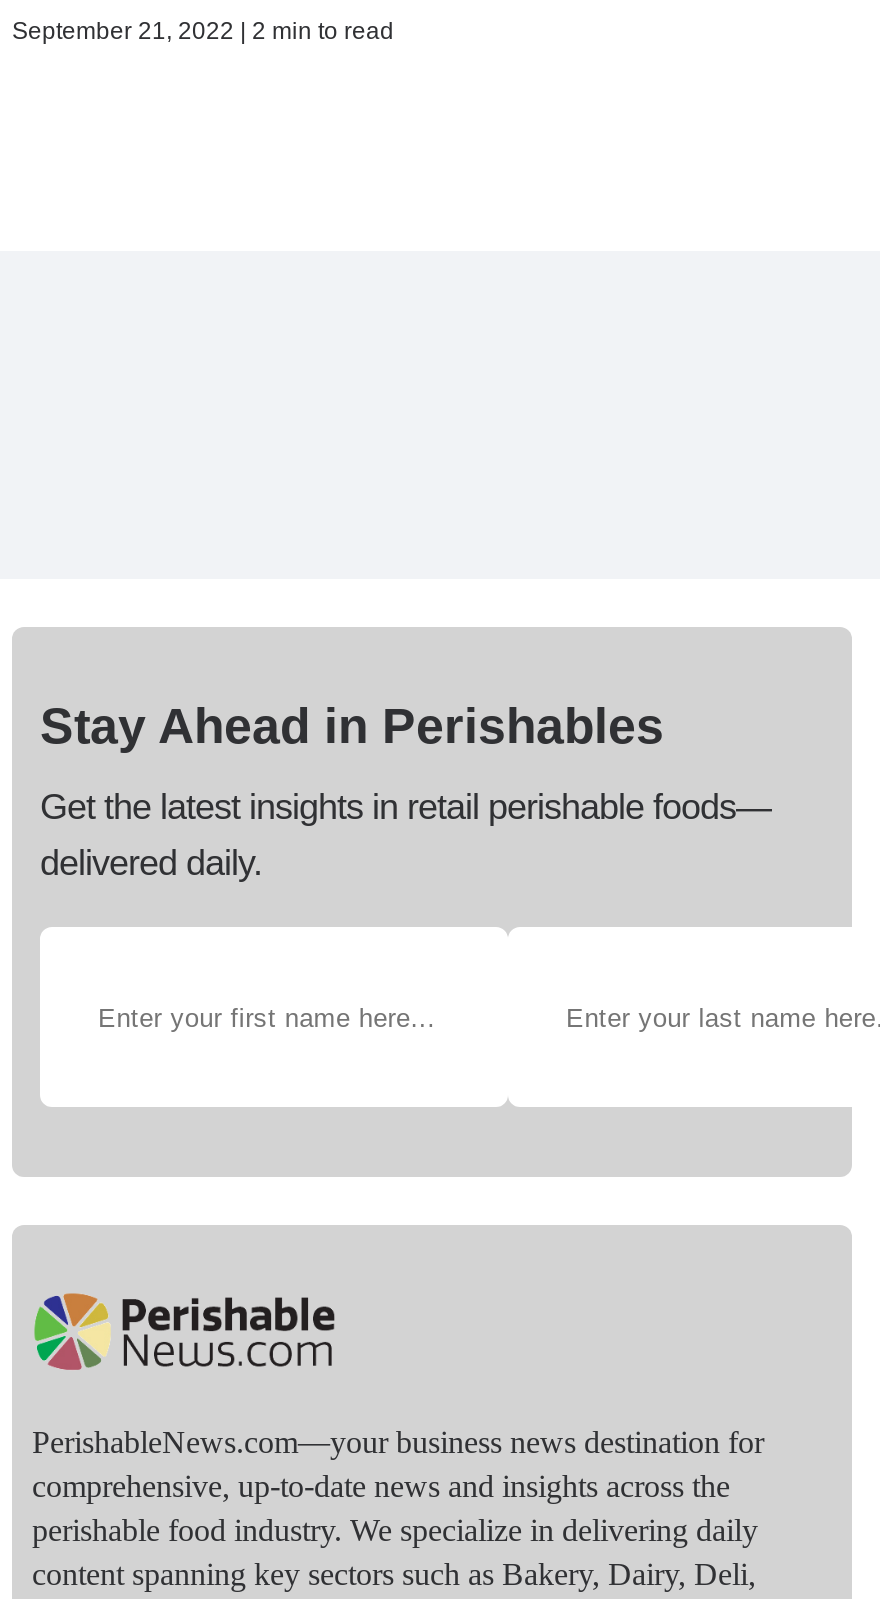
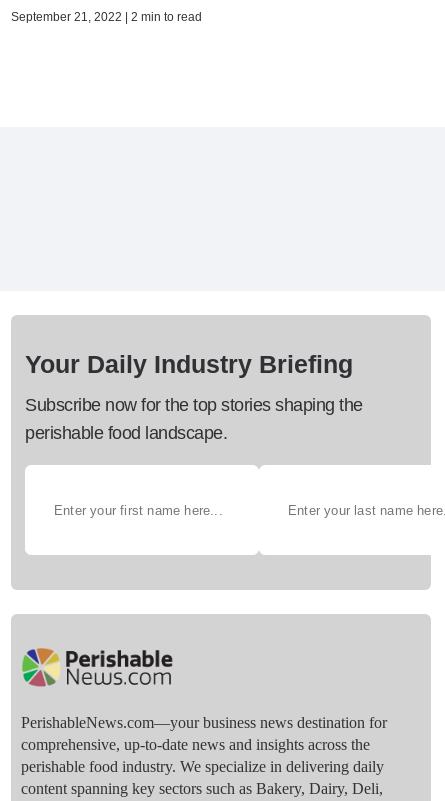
- Stay Ahead in Perishables
+ Your Daily Industry Briefing

- Get the latest insights in retail perishable foods—
- delivered daily.
+ Subscribe now for the top stories shaping the
+ perishable food landscape.
